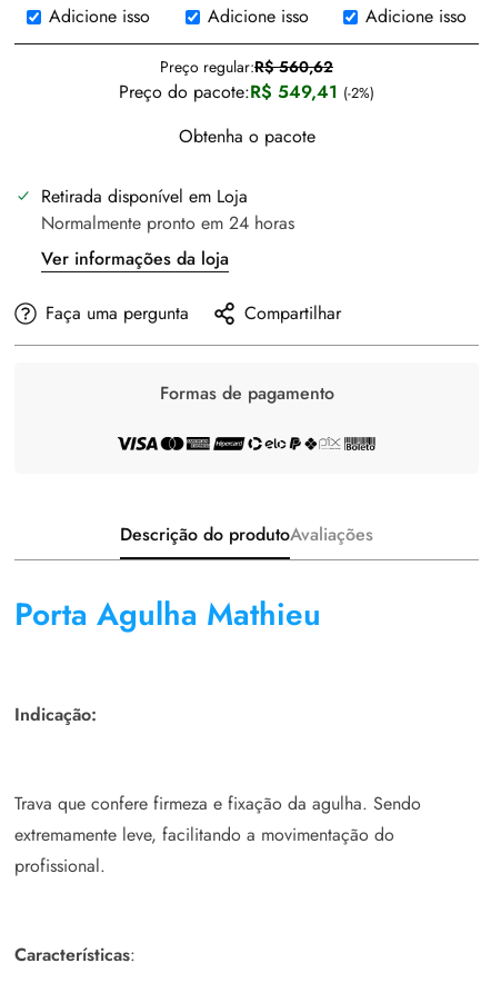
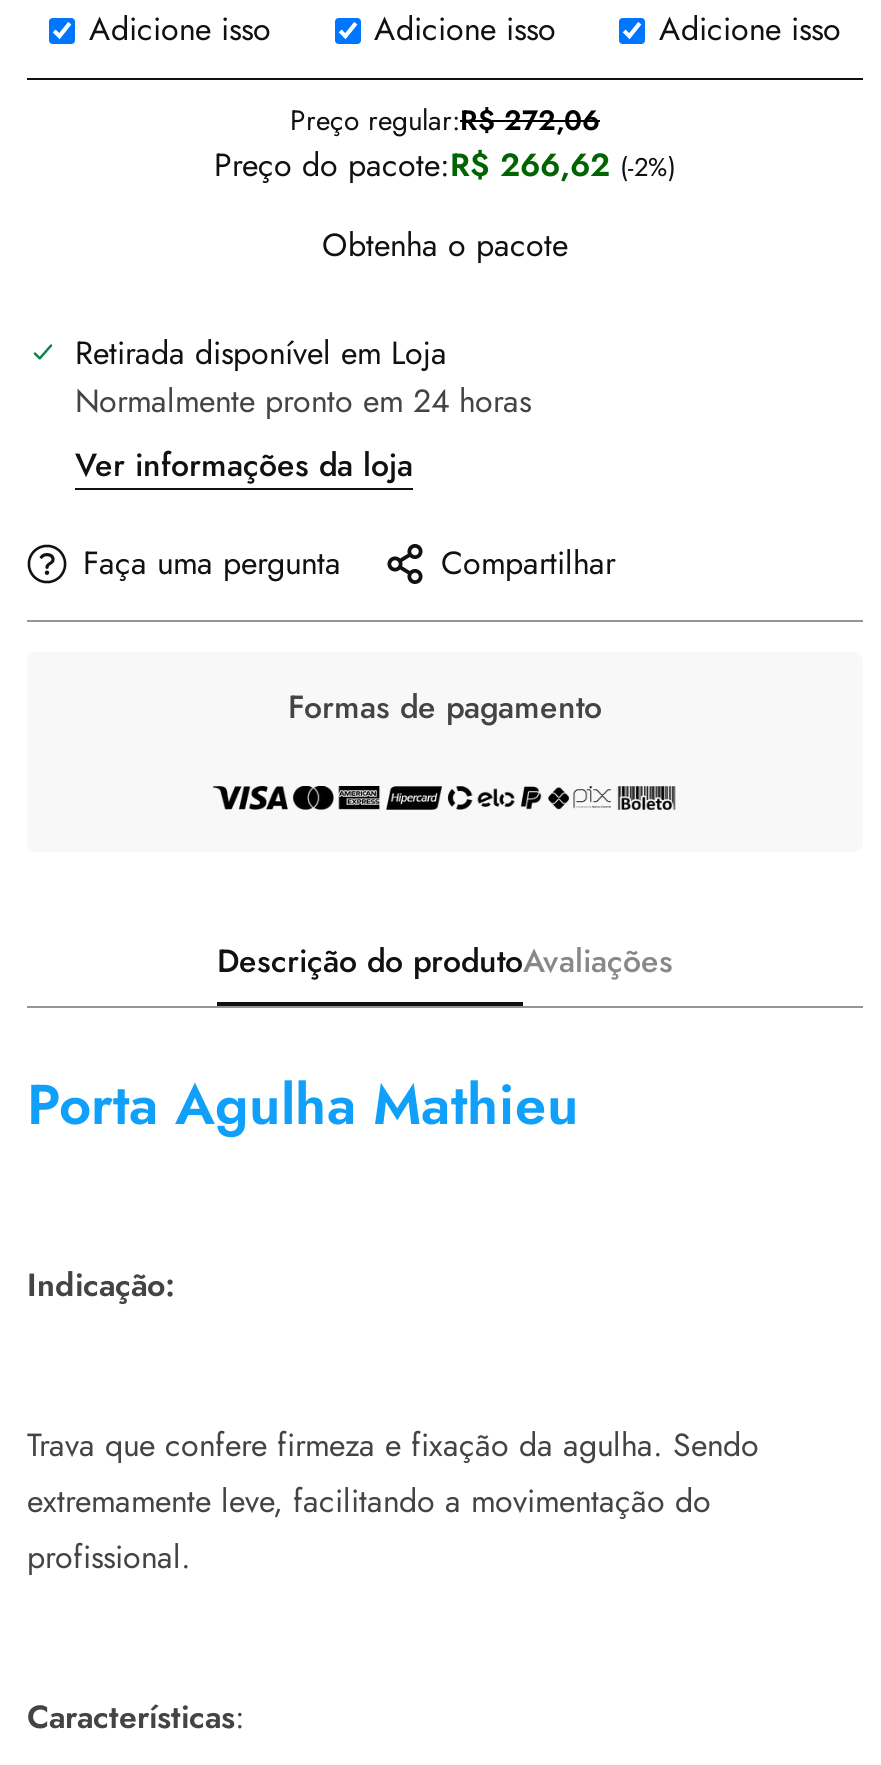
- Preço regular:R$ 560,62
+ Preço regular:R$ 272,06

- Preço do pacote:R$ 549,41 (-2%)
+ Preço do pacote:R$ 266,62 (-2%)
